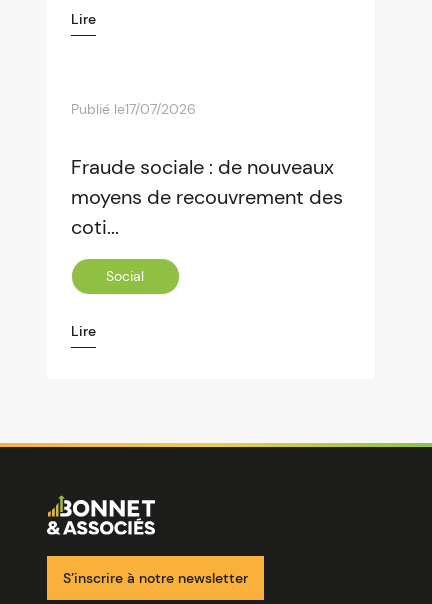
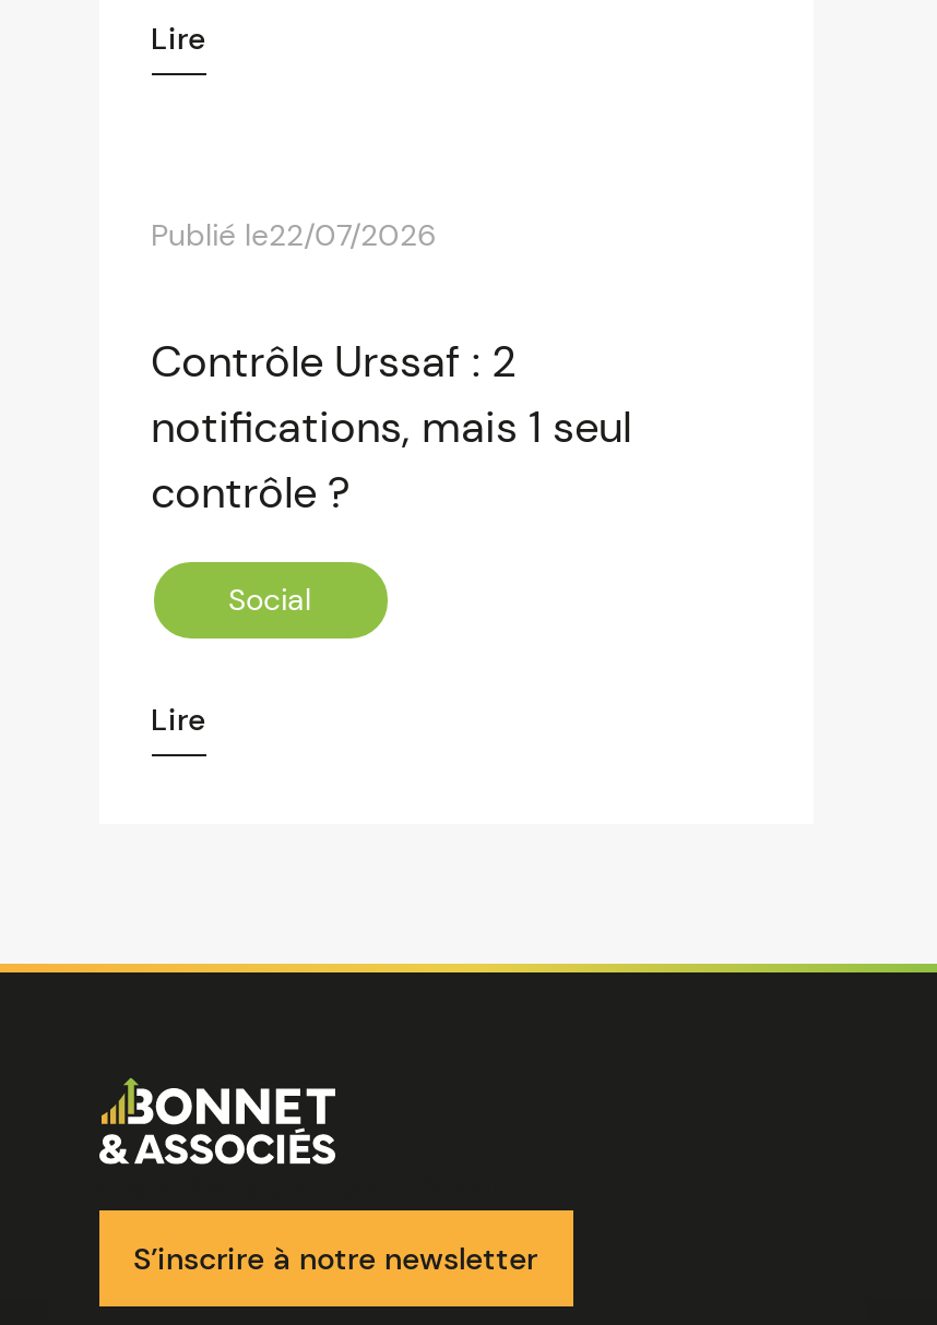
- Publié le17/07/2026
+ Publié le22/07/2026

- Fraude sociale : de nouveaux
- moyens de recouvrement des
- coti...
+ Contrôle Urssaf : 2
+ notifications, mais 1 seul
+ contrôle ?
